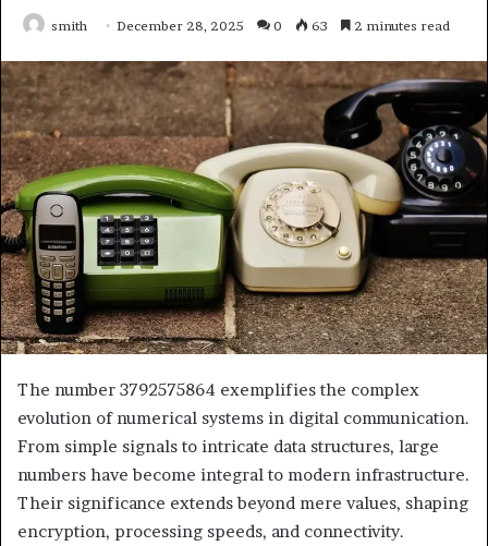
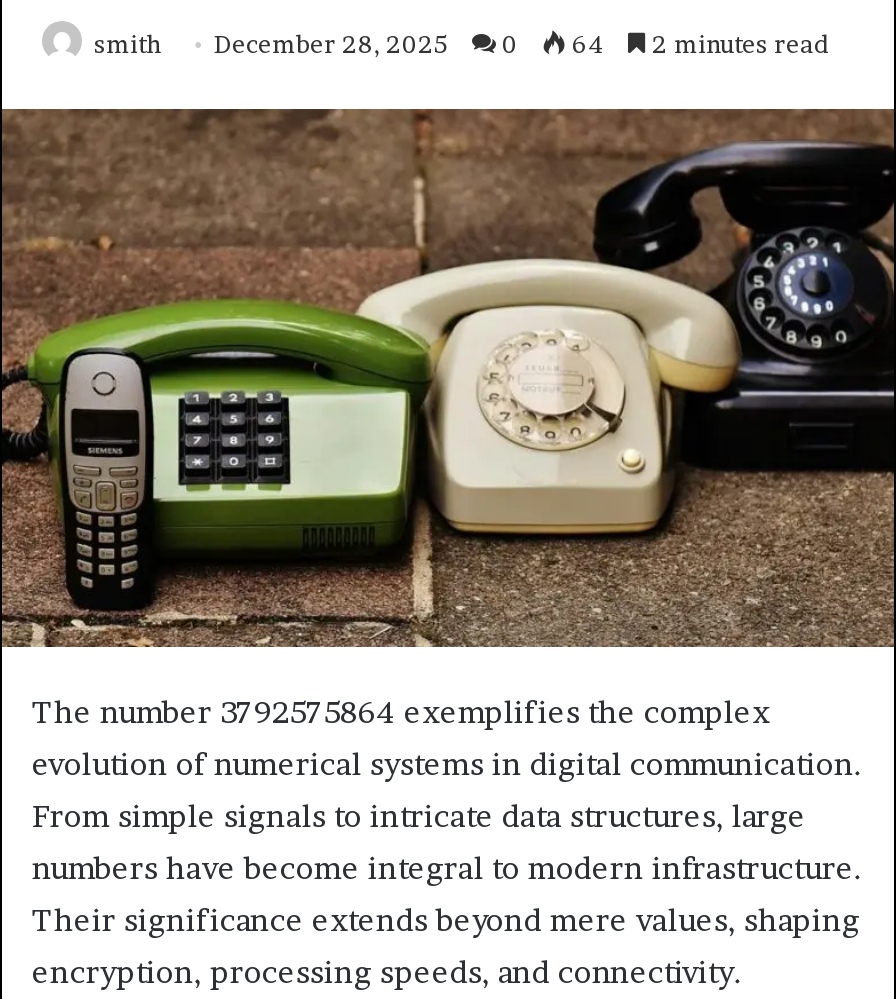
- smith December 28, 2025 0 63 2 minutes read
+ smith December 28, 2025 0 64 2 minutes read
